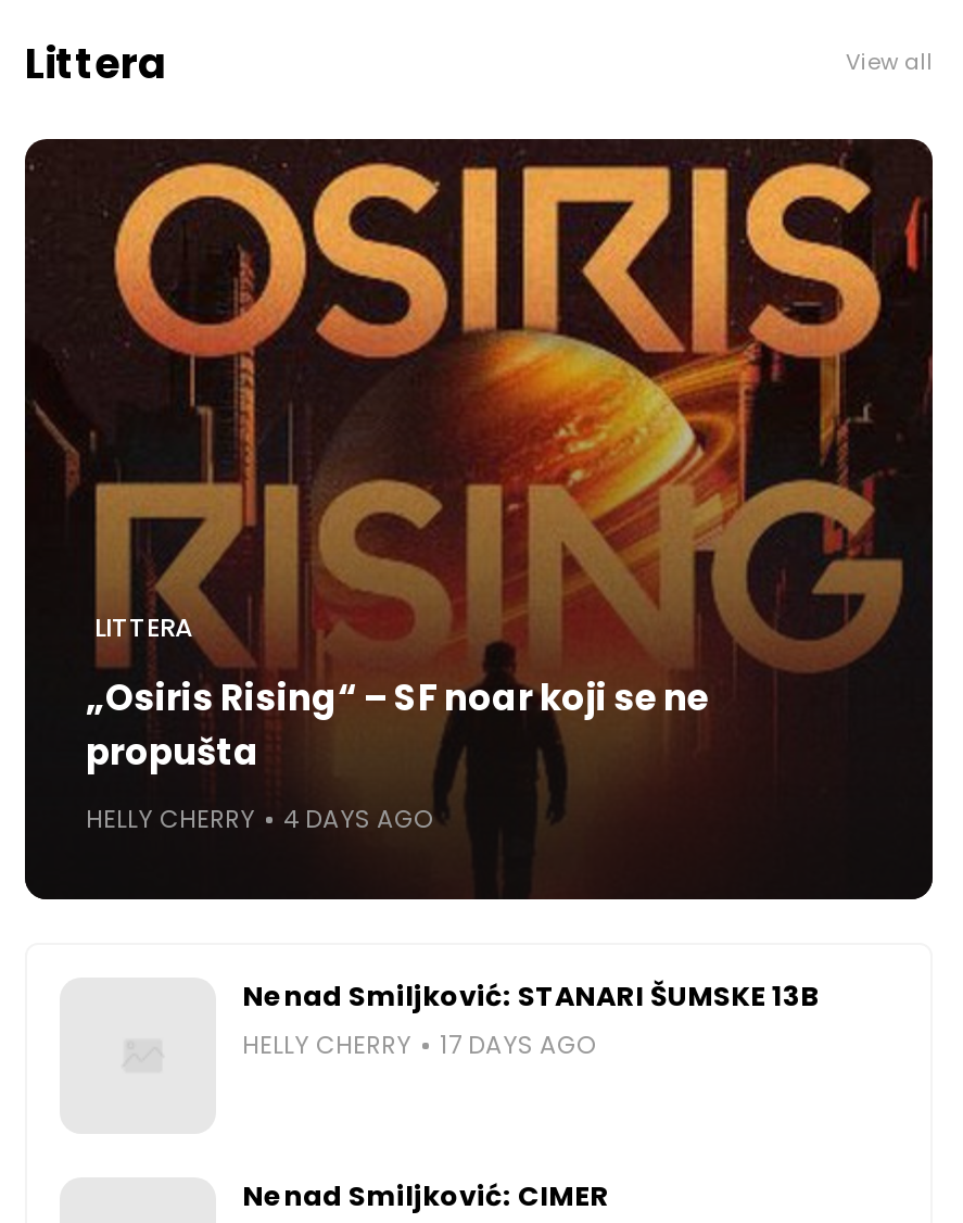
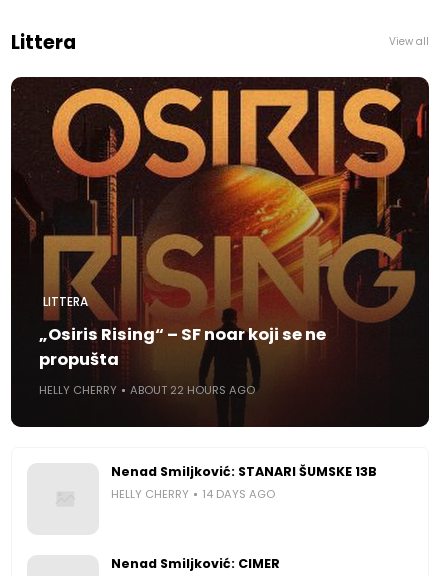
- 4 DAYS AGO
+ ABOUT 22 HOURS AGO

- HELLY CHERRY 17 DAYS AGO
+ HELLY CHERRY 14 DAYS AGO
